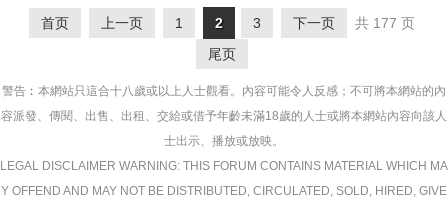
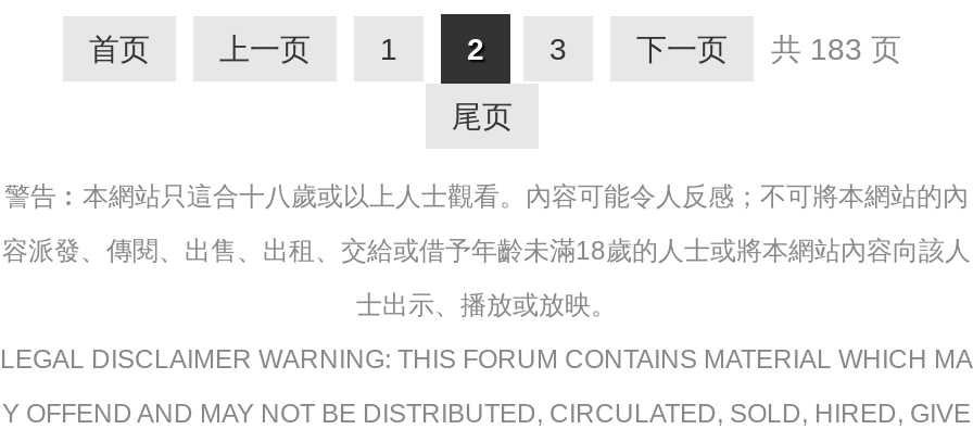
- 首页 上一页 1 2 3 下一页 共 177 页
+ 首页 上一页 1 2 3 下一页 共 183 页
